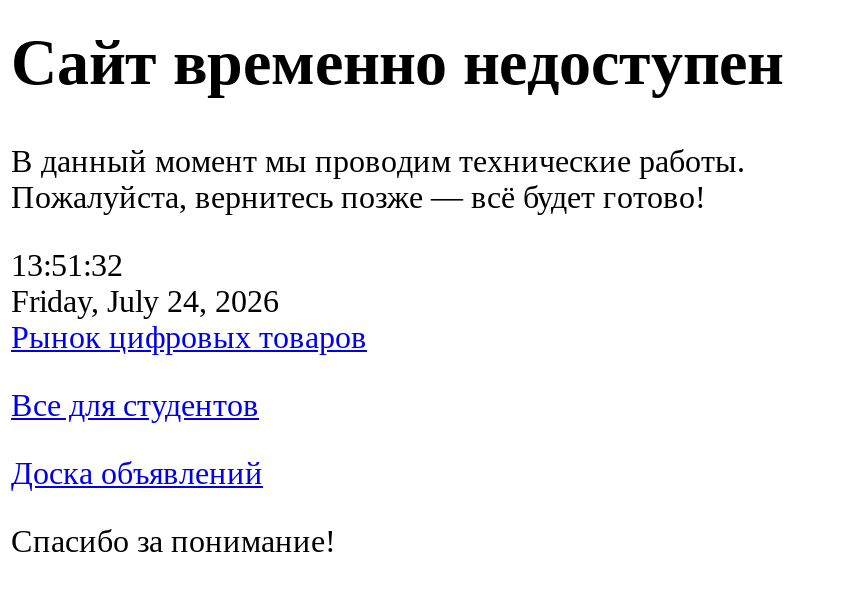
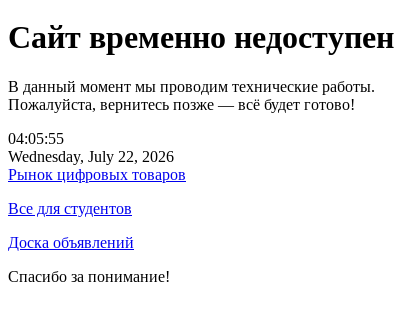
- 13:51:32
+ 04:05:55

- Friday, July 24, 2026
+ Wednesday, July 22, 2026
